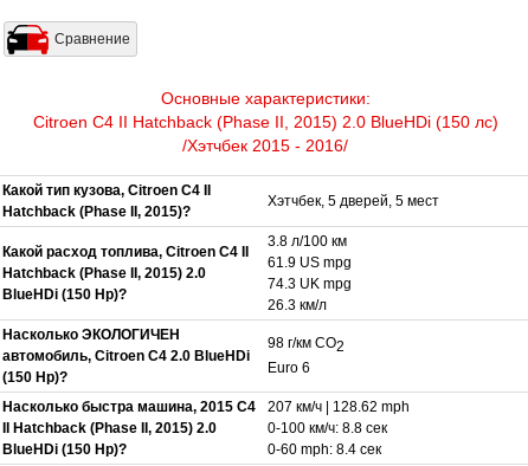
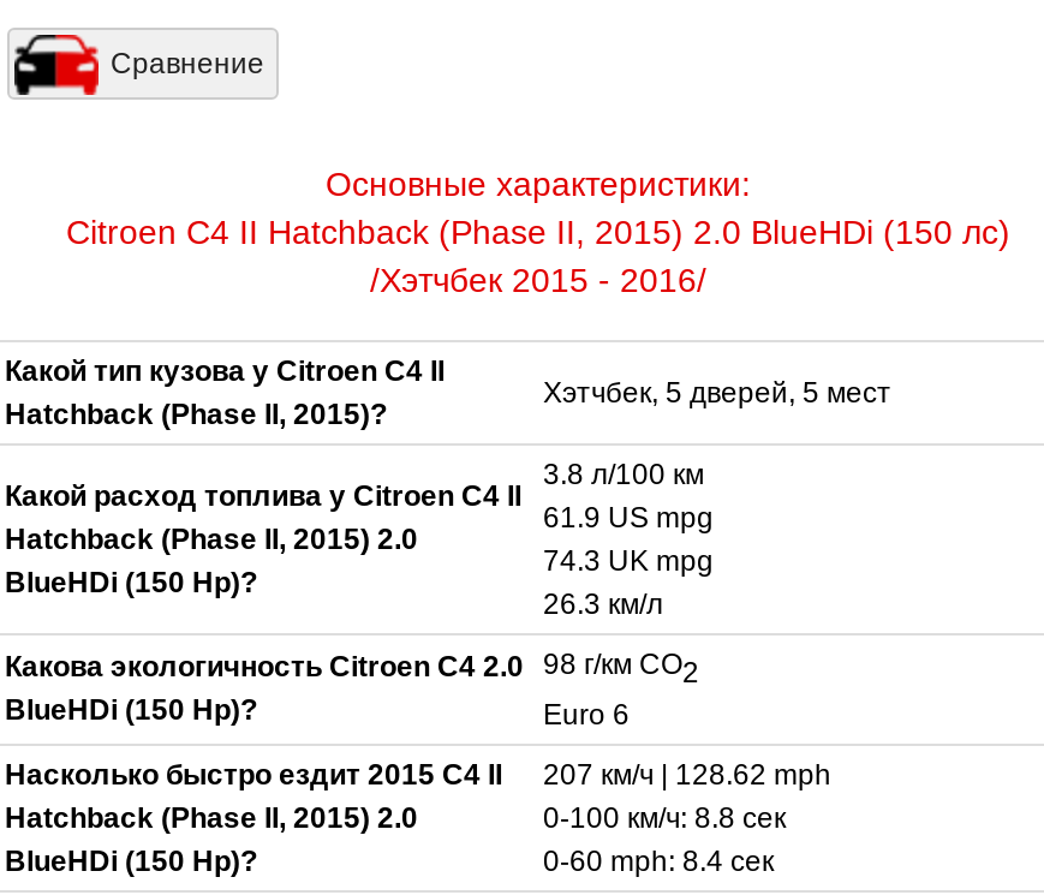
- Какой тип кузова, Citroen C4 II
+ Какой тип кузова у Citroen C4 II

- Какой расход топлива, Citroen C4 II
+ Какой расход топлива у Citroen C4 II

- Насколько ЭКОЛОГИЧЕН
- автомобиль, Citroen C4 2.0 BlueHDi
- (150 Hp)?
+ Какова экологичность Citroen C4 2.0
+ BlueHDi (150 Hp)?

- Насколько быстра машина, 2015 C4
- II Hatchback (Phase II, 2015) 2.0
+ Насколько быстро ездит 2015 C4 II
+ Hatchback (Phase II, 2015) 2.0
